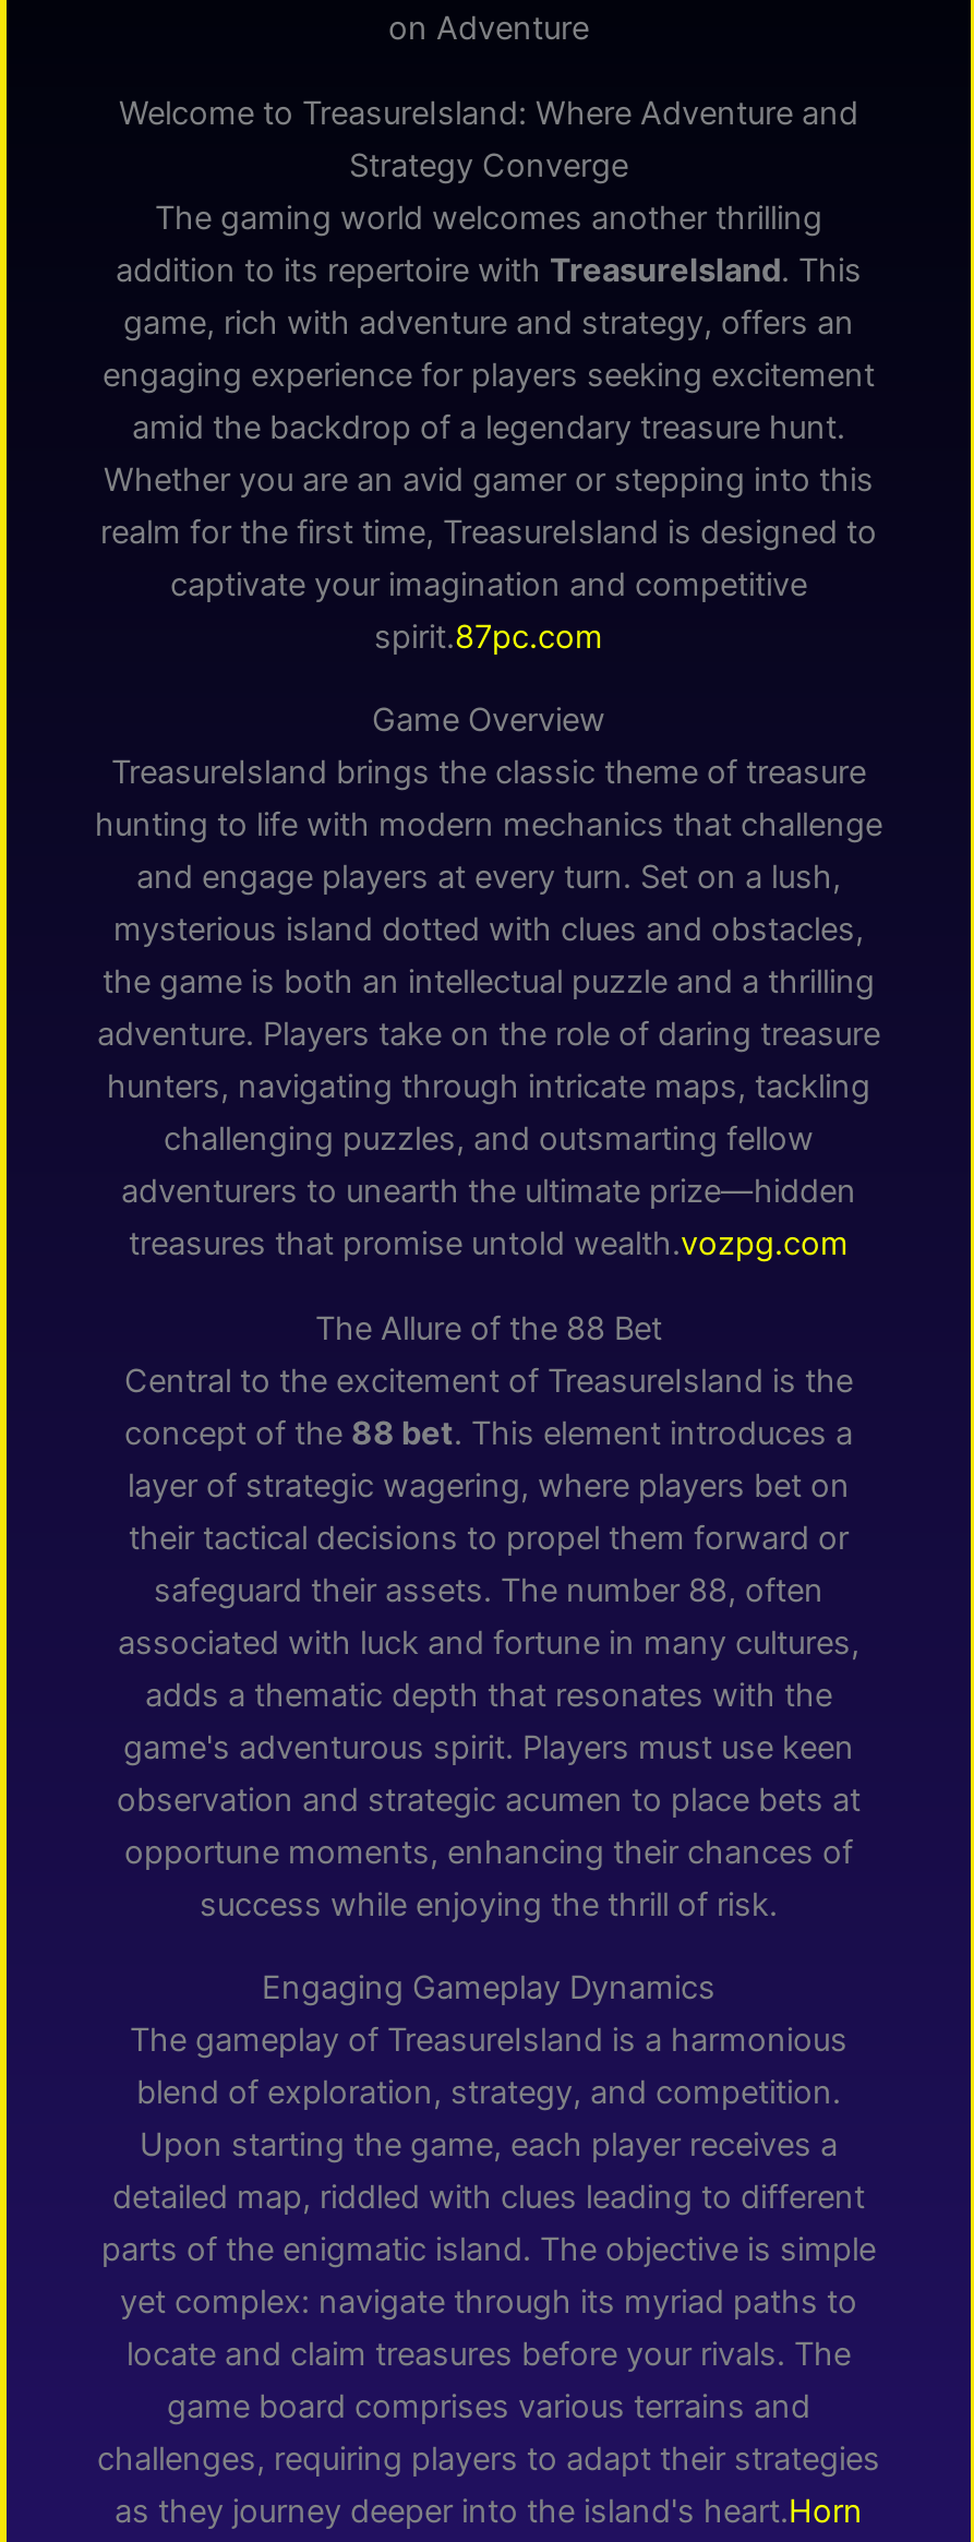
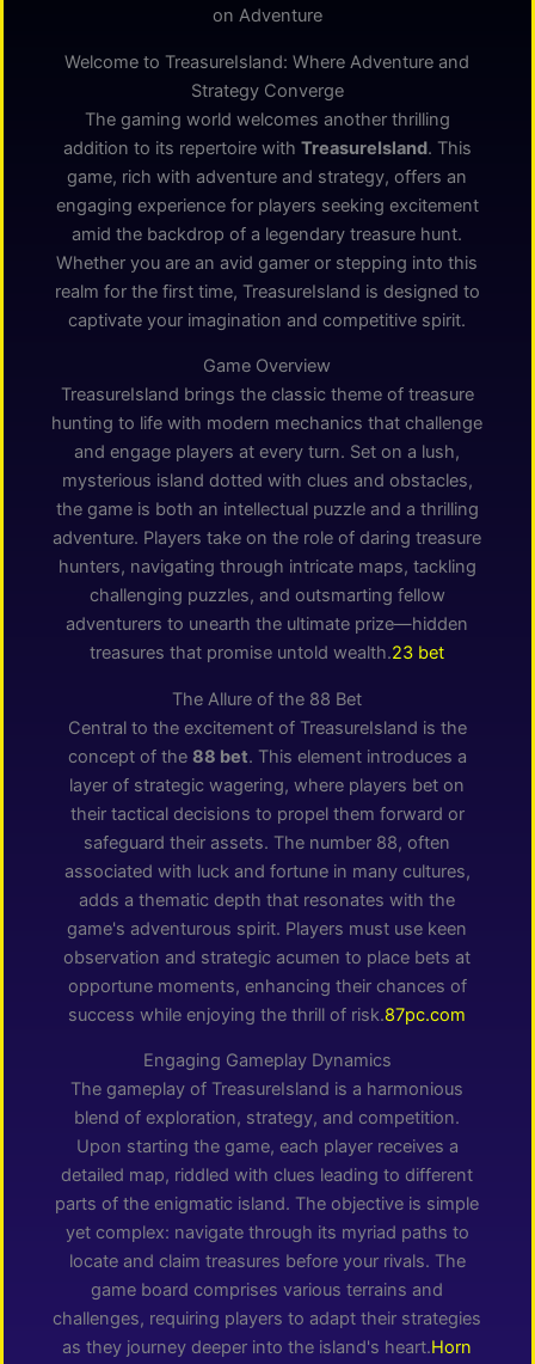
- captivate your imagination and competitive
- spirit.87pc.com
+ captivate your imagination and competitive spirit.

- treasures that promise untold wealth.vozpg.com
+ treasures that promise untold wealth.23 bet

- success while enjoying the thrill of risk.
+ success while enjoying the thrill of risk. 87pc.com
